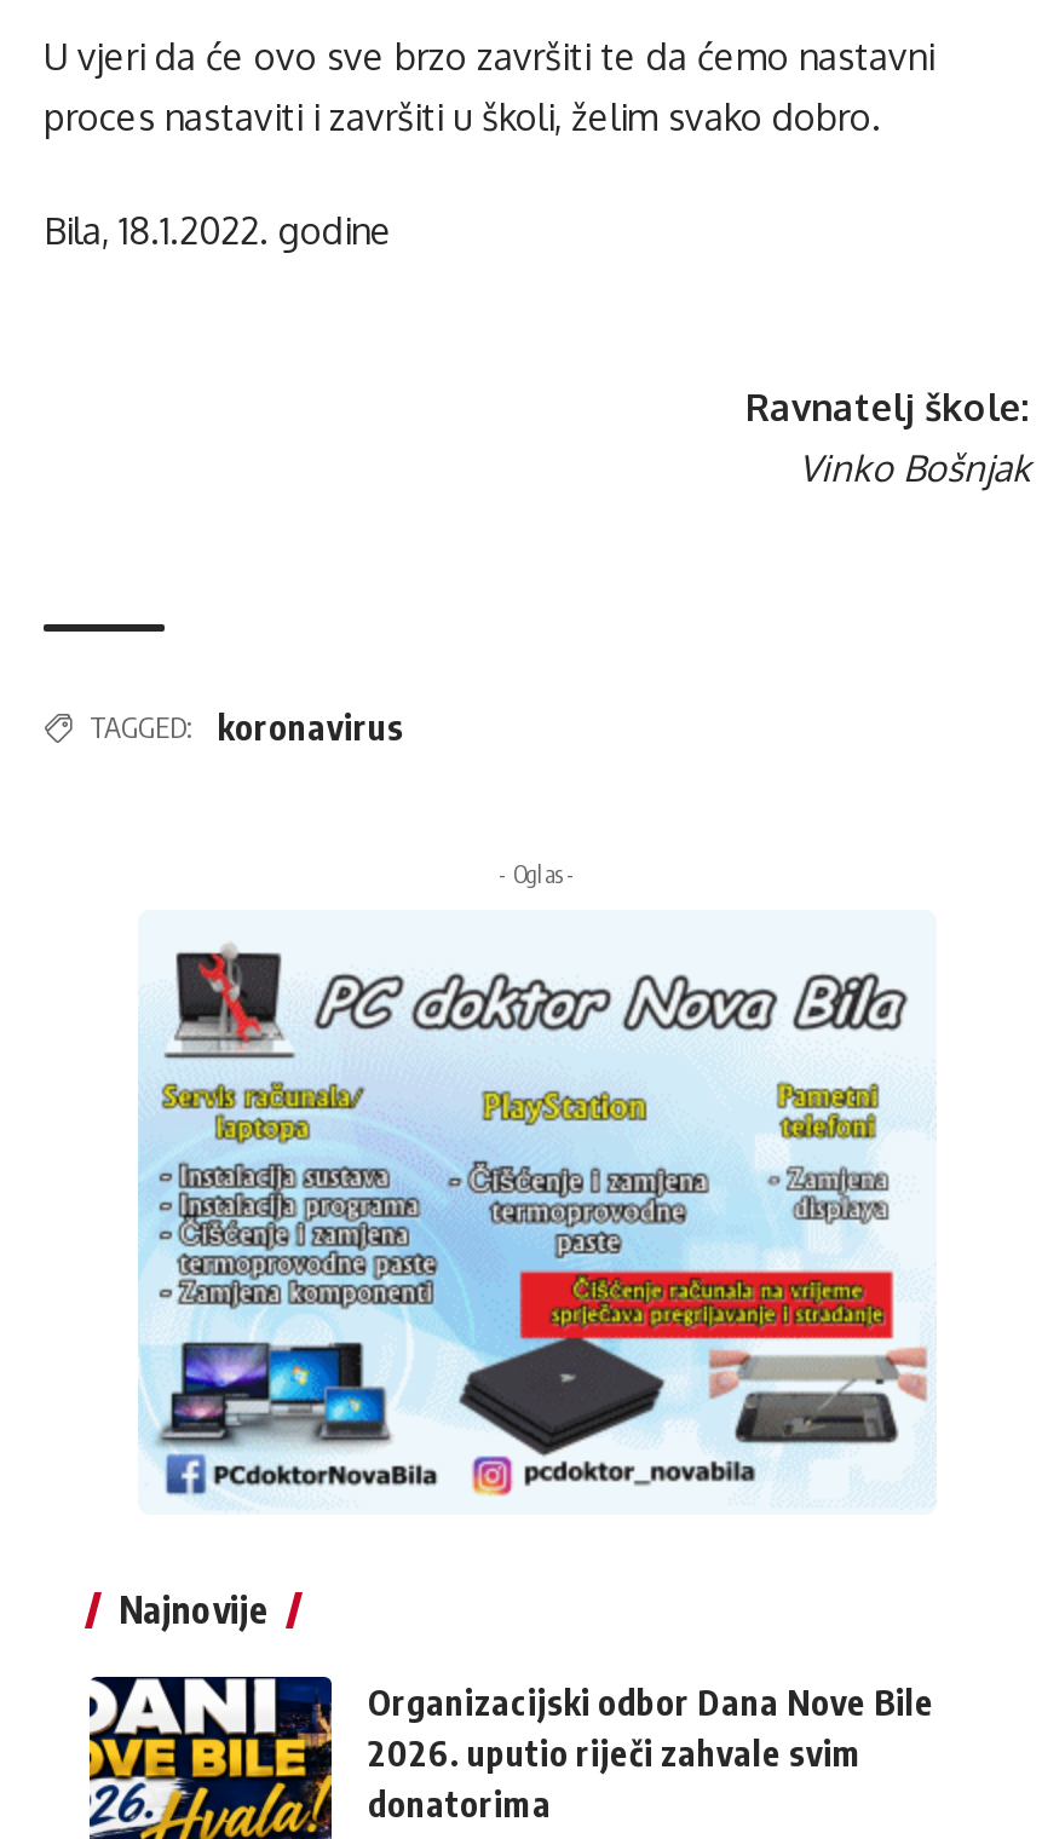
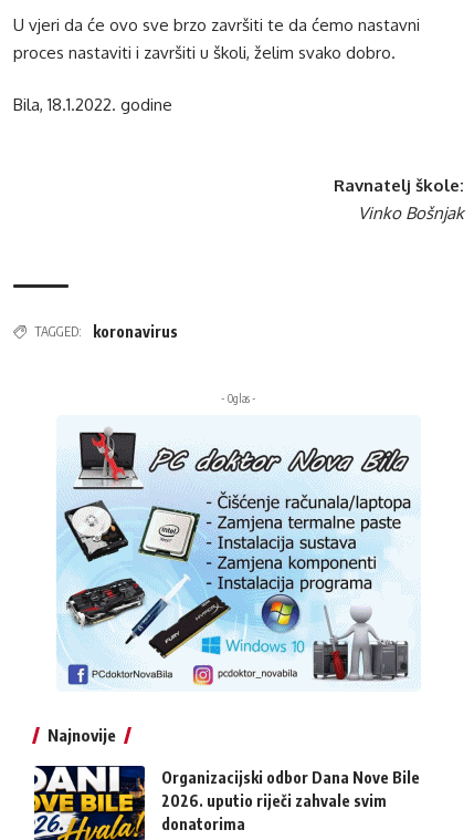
- [image]
+ [image]
